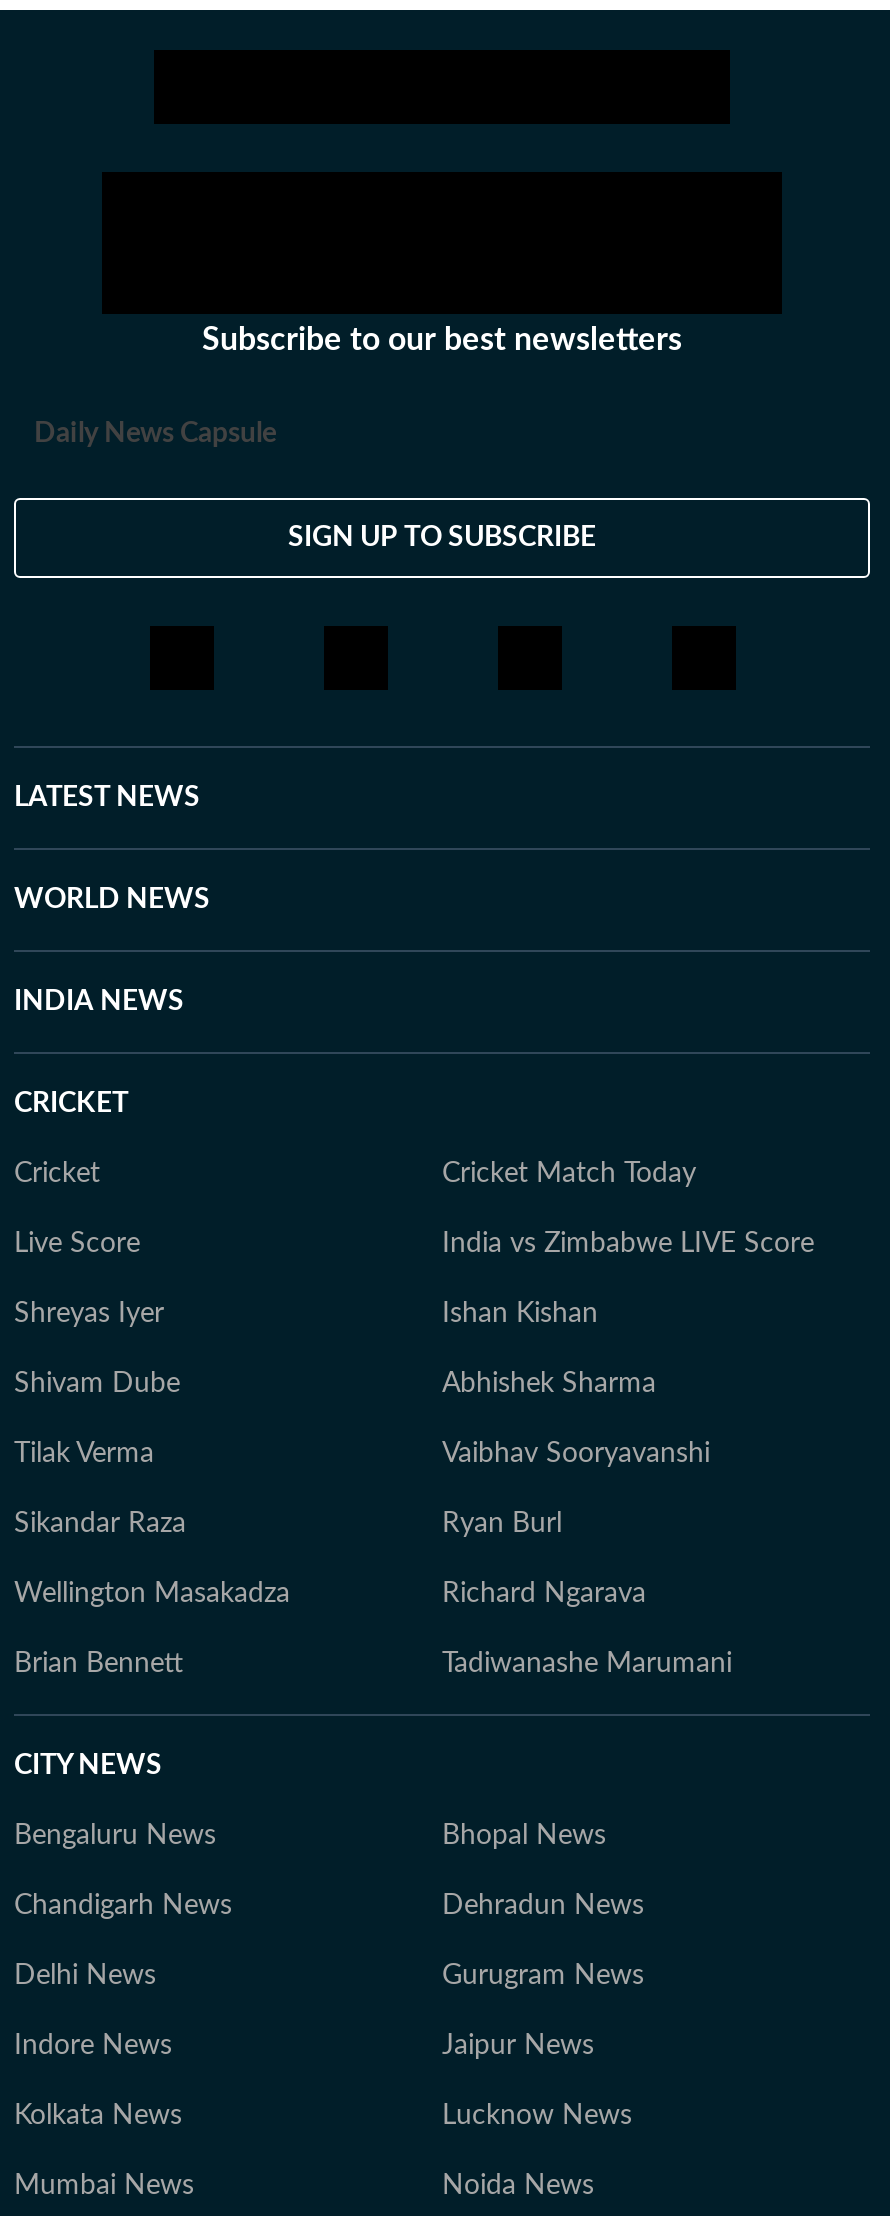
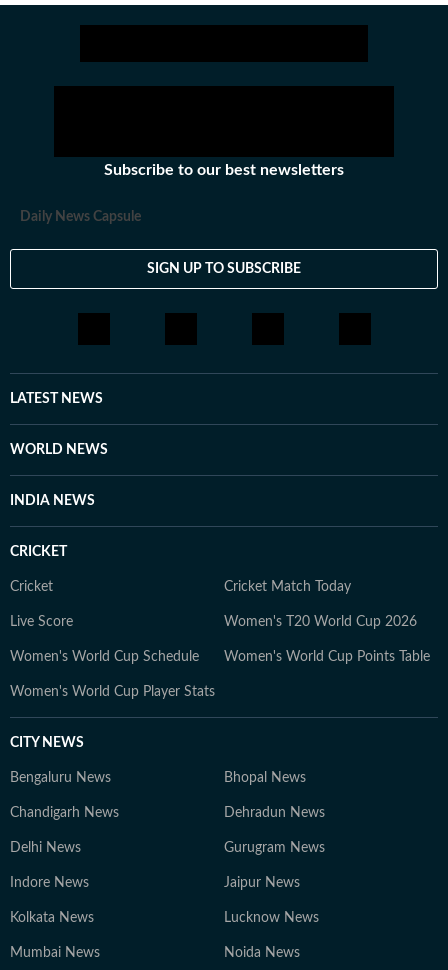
- India vs Zimbabwe LIVE Score
- Shreyas Iyer
- Ishan Kishan
- Shivam Dube
- Abhishek Sharma
- Tilak Verma
- Vaibhav Sooryavanshi
- Sikandar Raza
- Ryan Burl
- Wellington Masakadza
- Richard Ngarava
- Brian Bennett
- Tadiwanashe Marumani
+ Women's T20 World Cup 2026
+ Women's World Cup Schedule
+ Women's World Cup Points Table
+ Women's World Cup Player Stats
